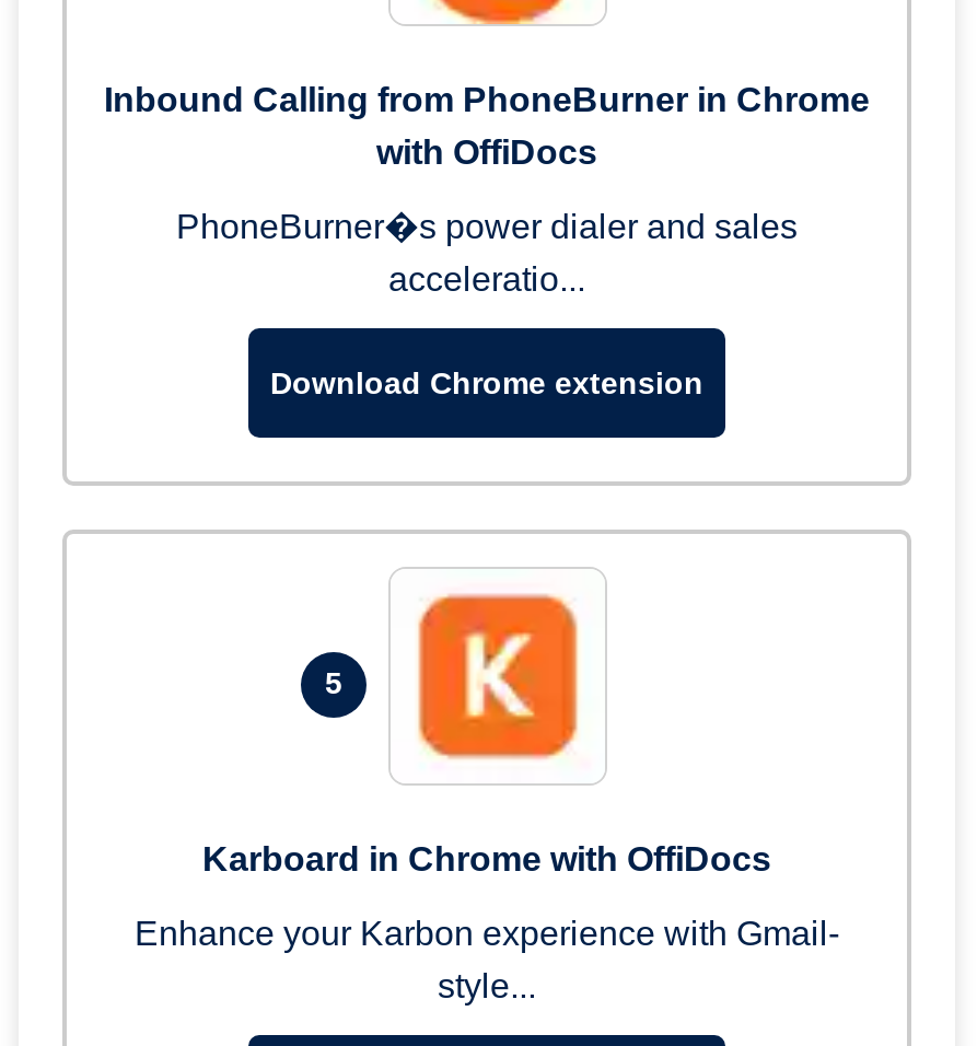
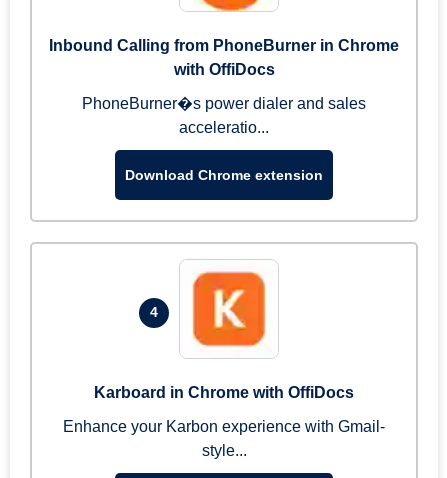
- 5
+ 4
